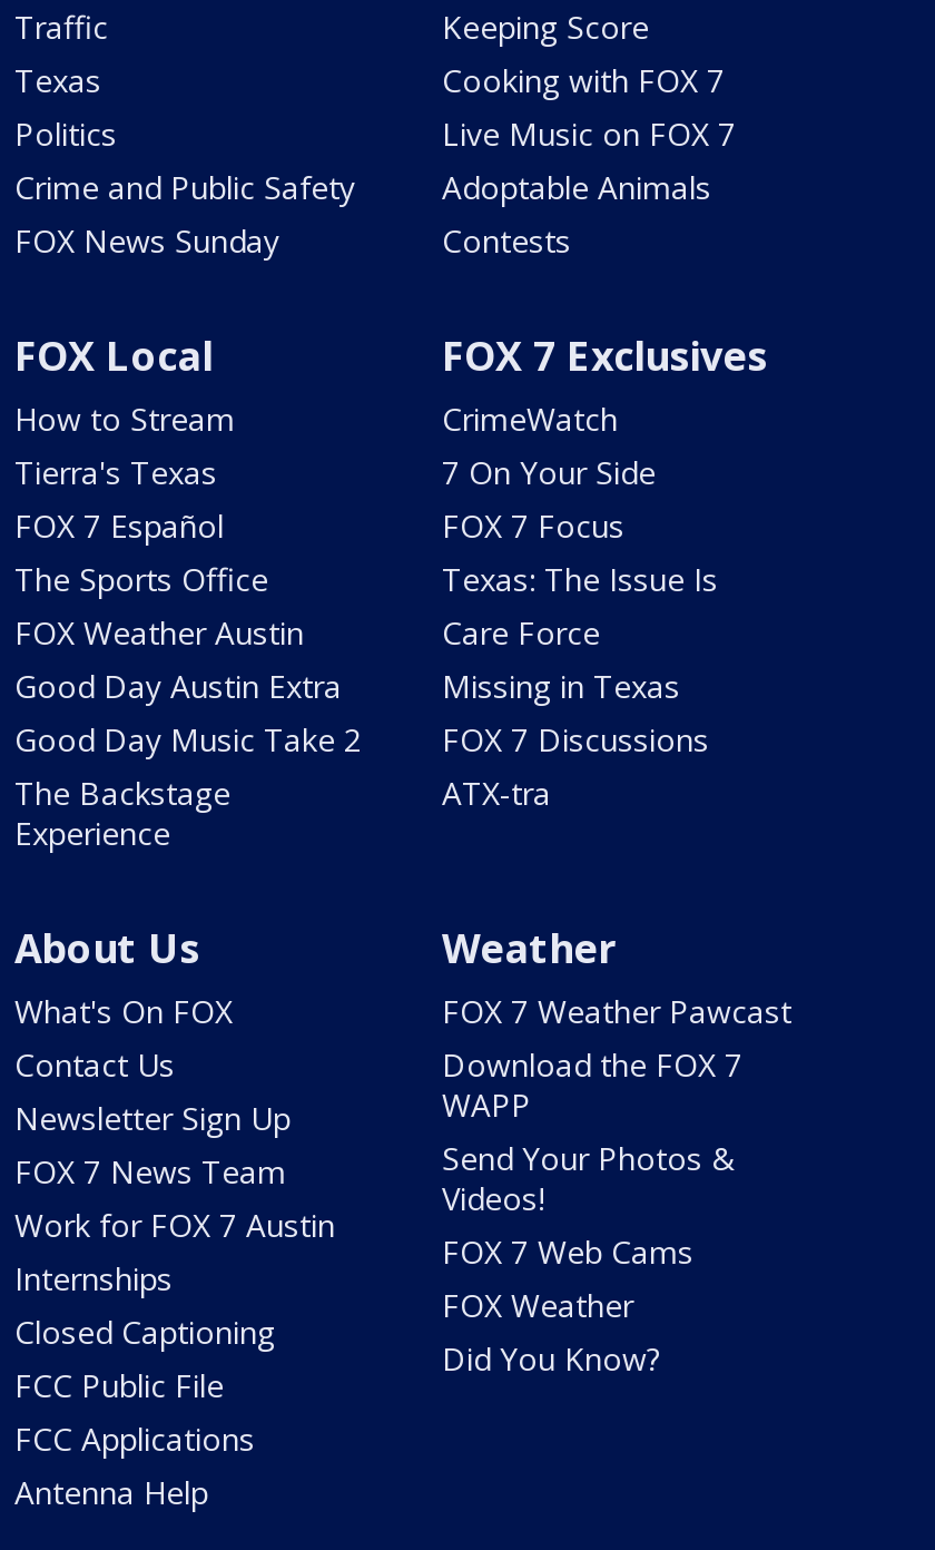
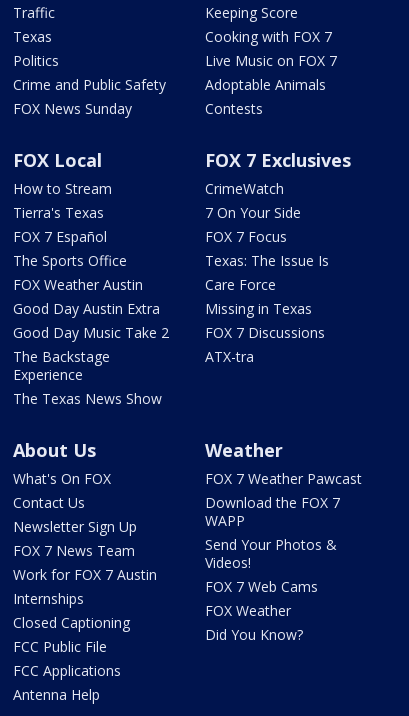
+ The Texas News Show
